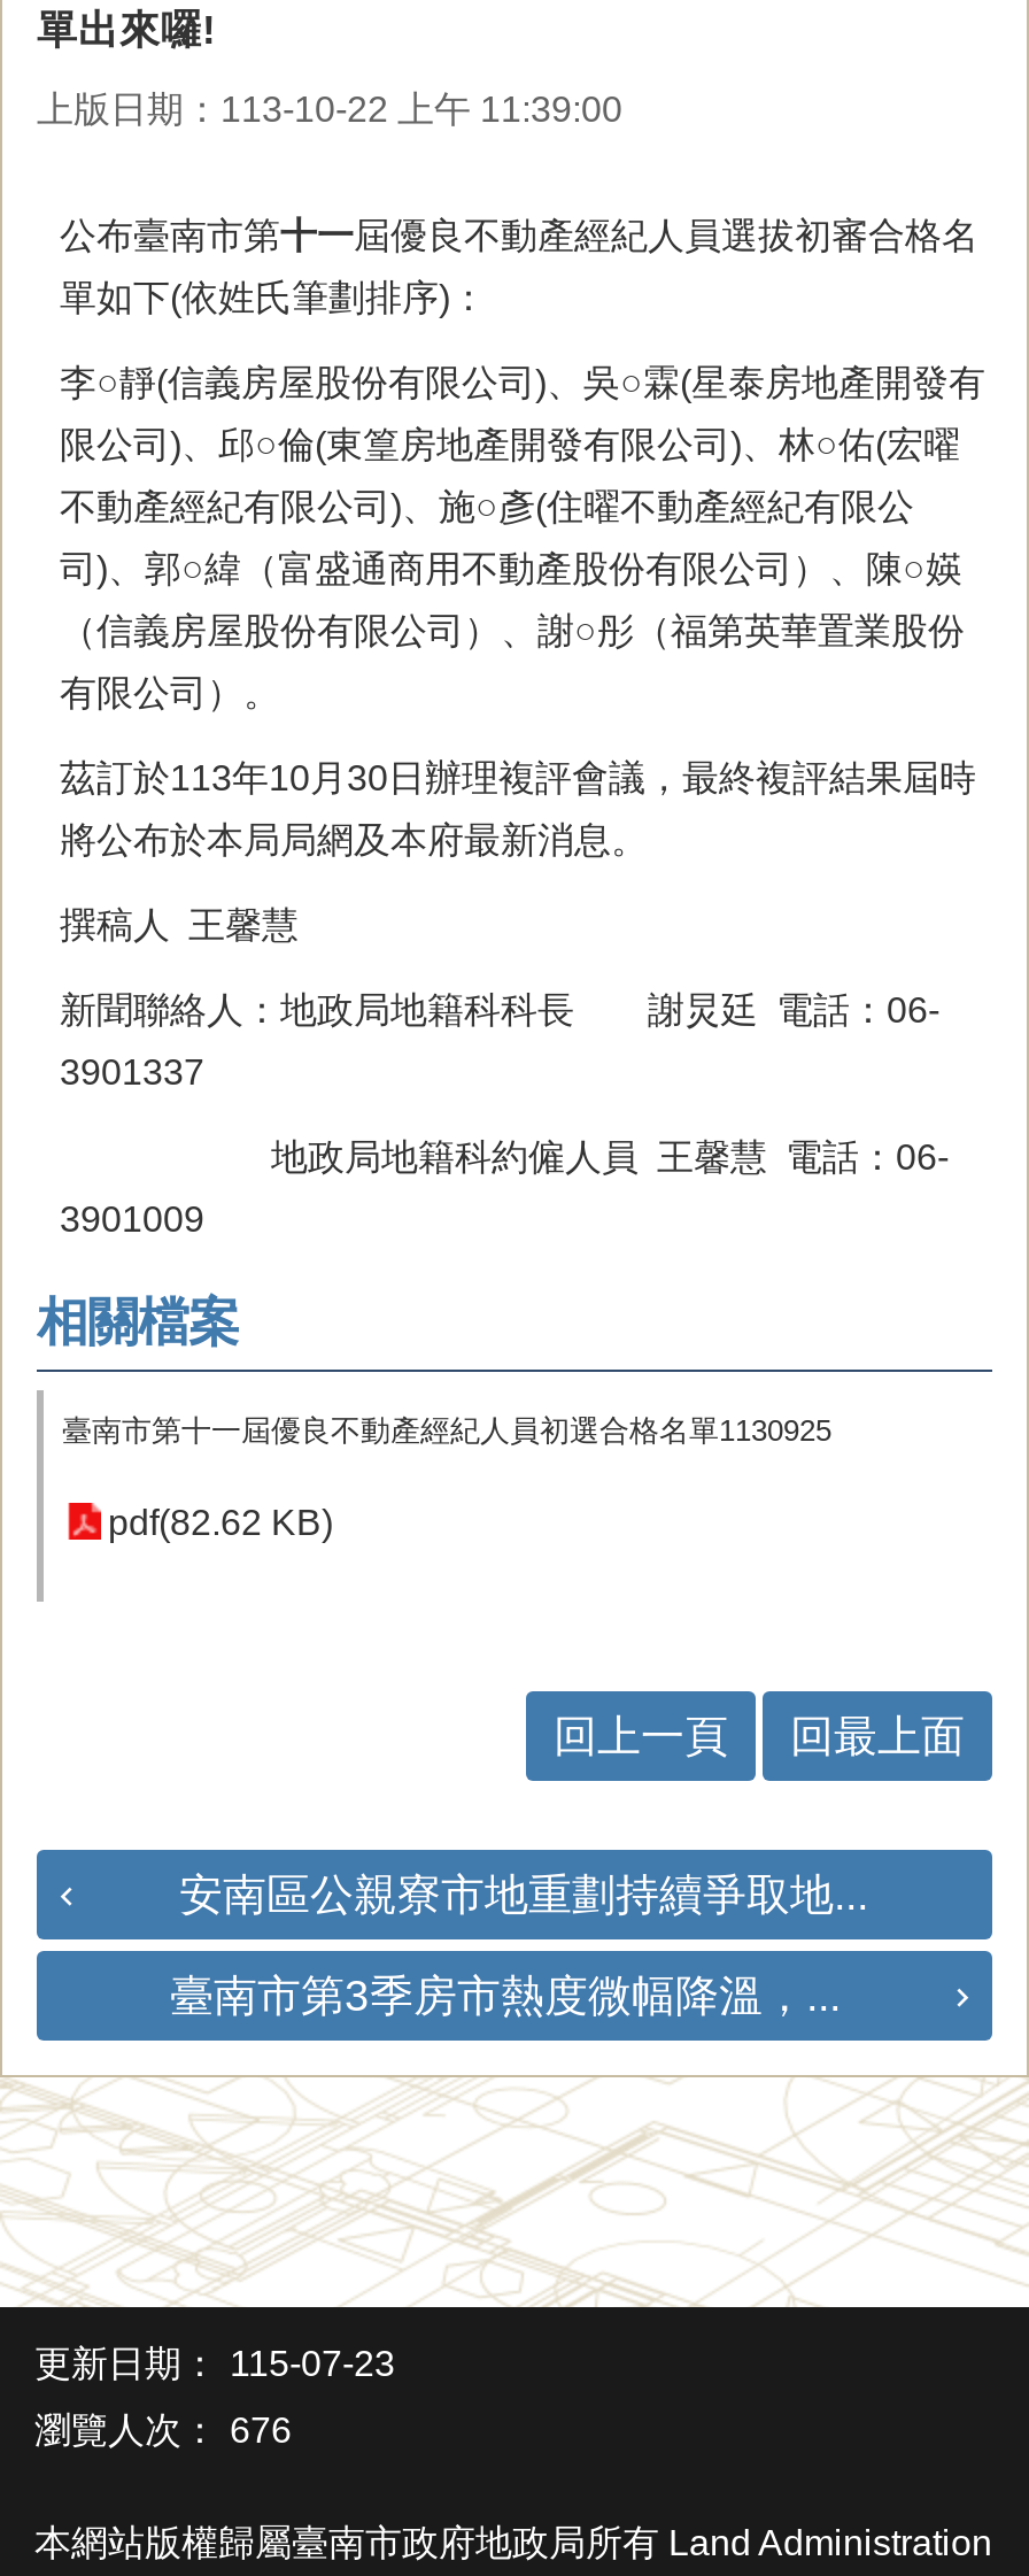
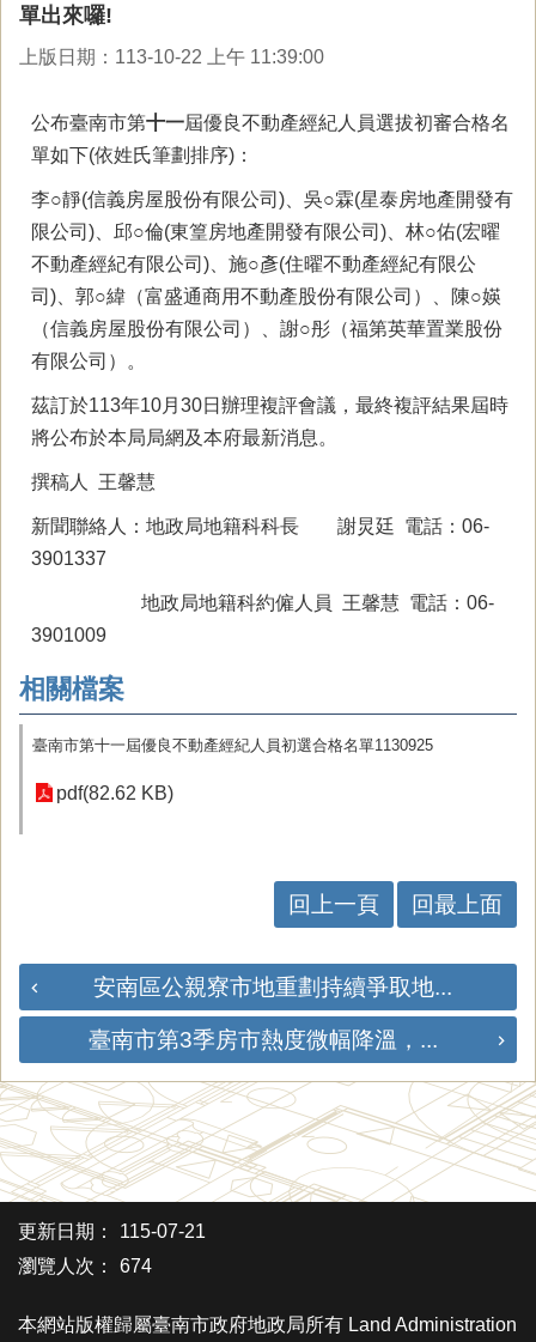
- 更新日期： 115-07-23
+ 更新日期： 115-07-21

- 瀏覽人次： 676
+ 瀏覽人次： 674
